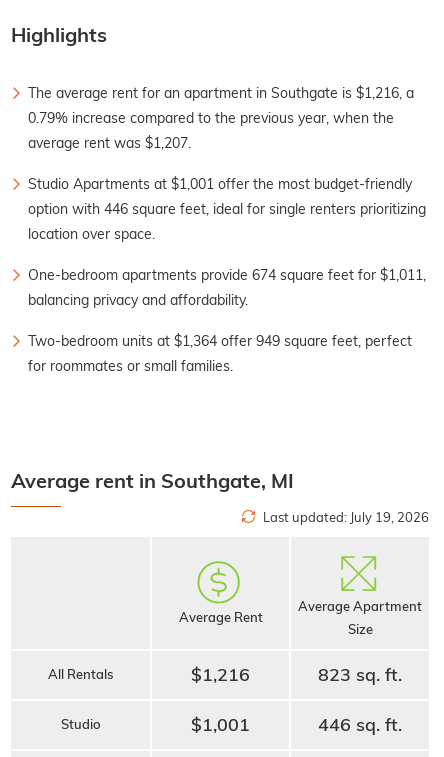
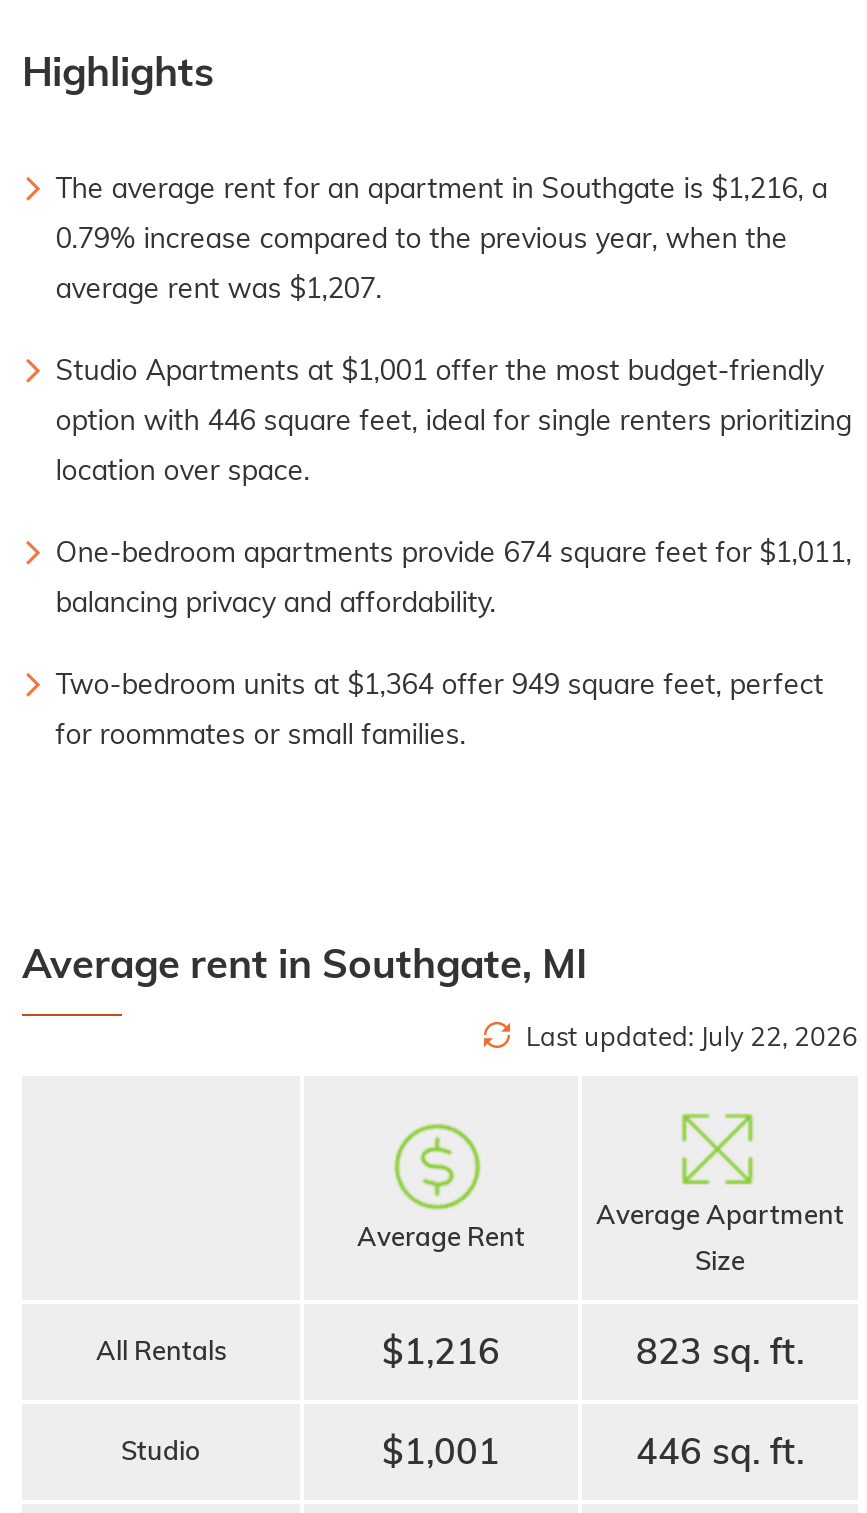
- Last updated: July 19, 2026
+ Last updated: July 22, 2026
